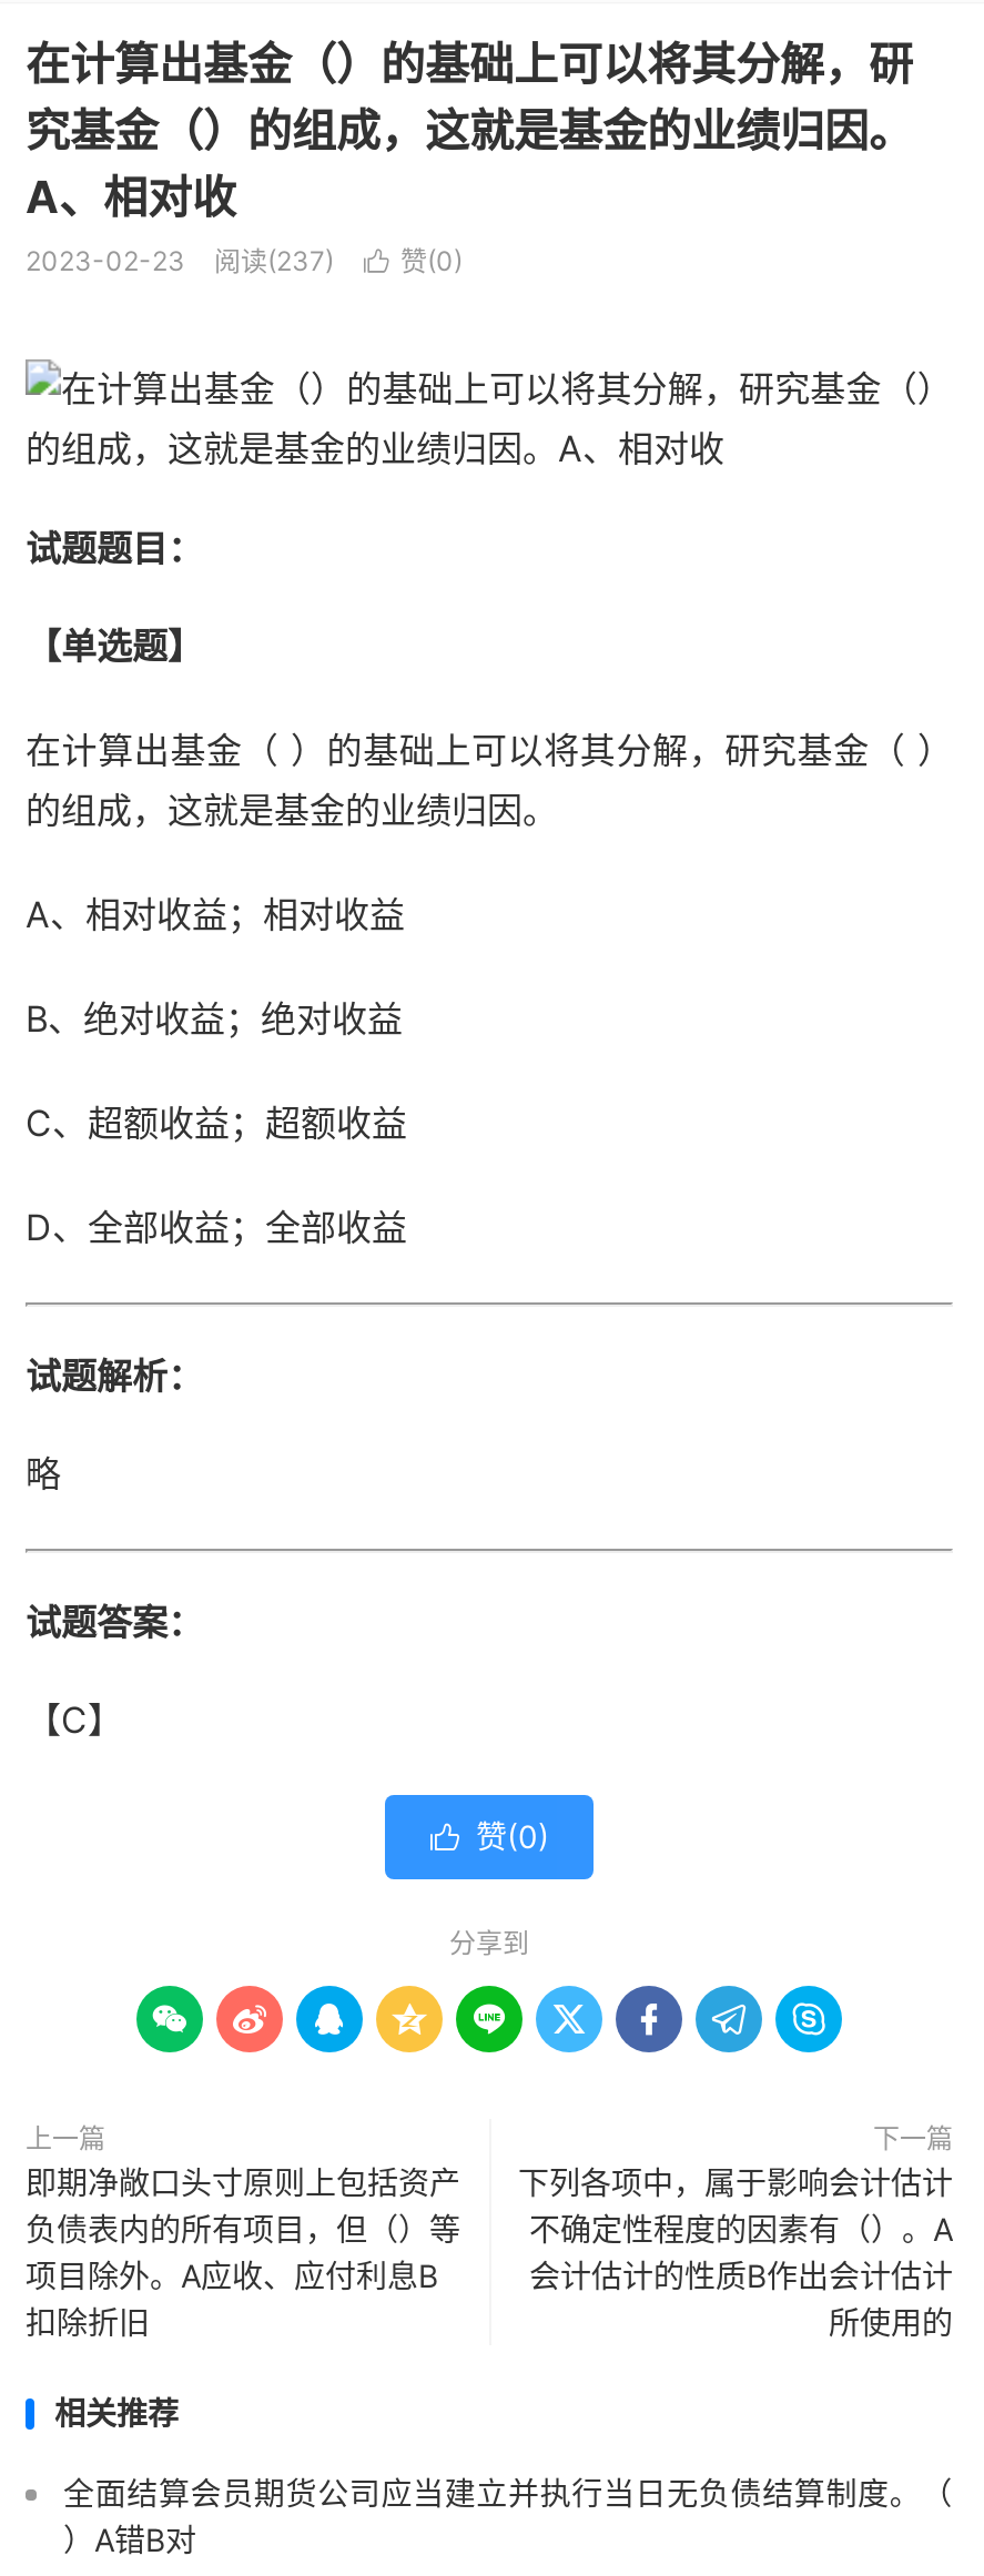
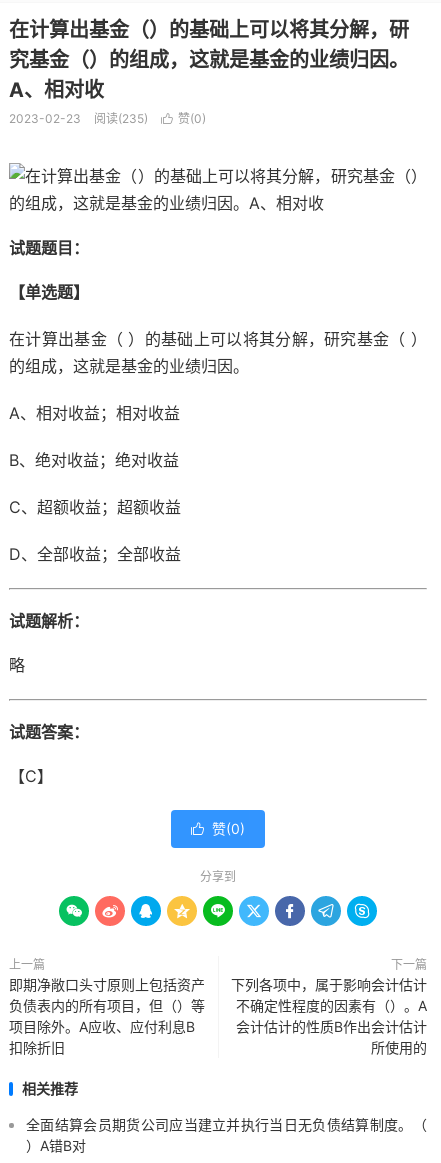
- 阅读(237)
+ 阅读(235)
